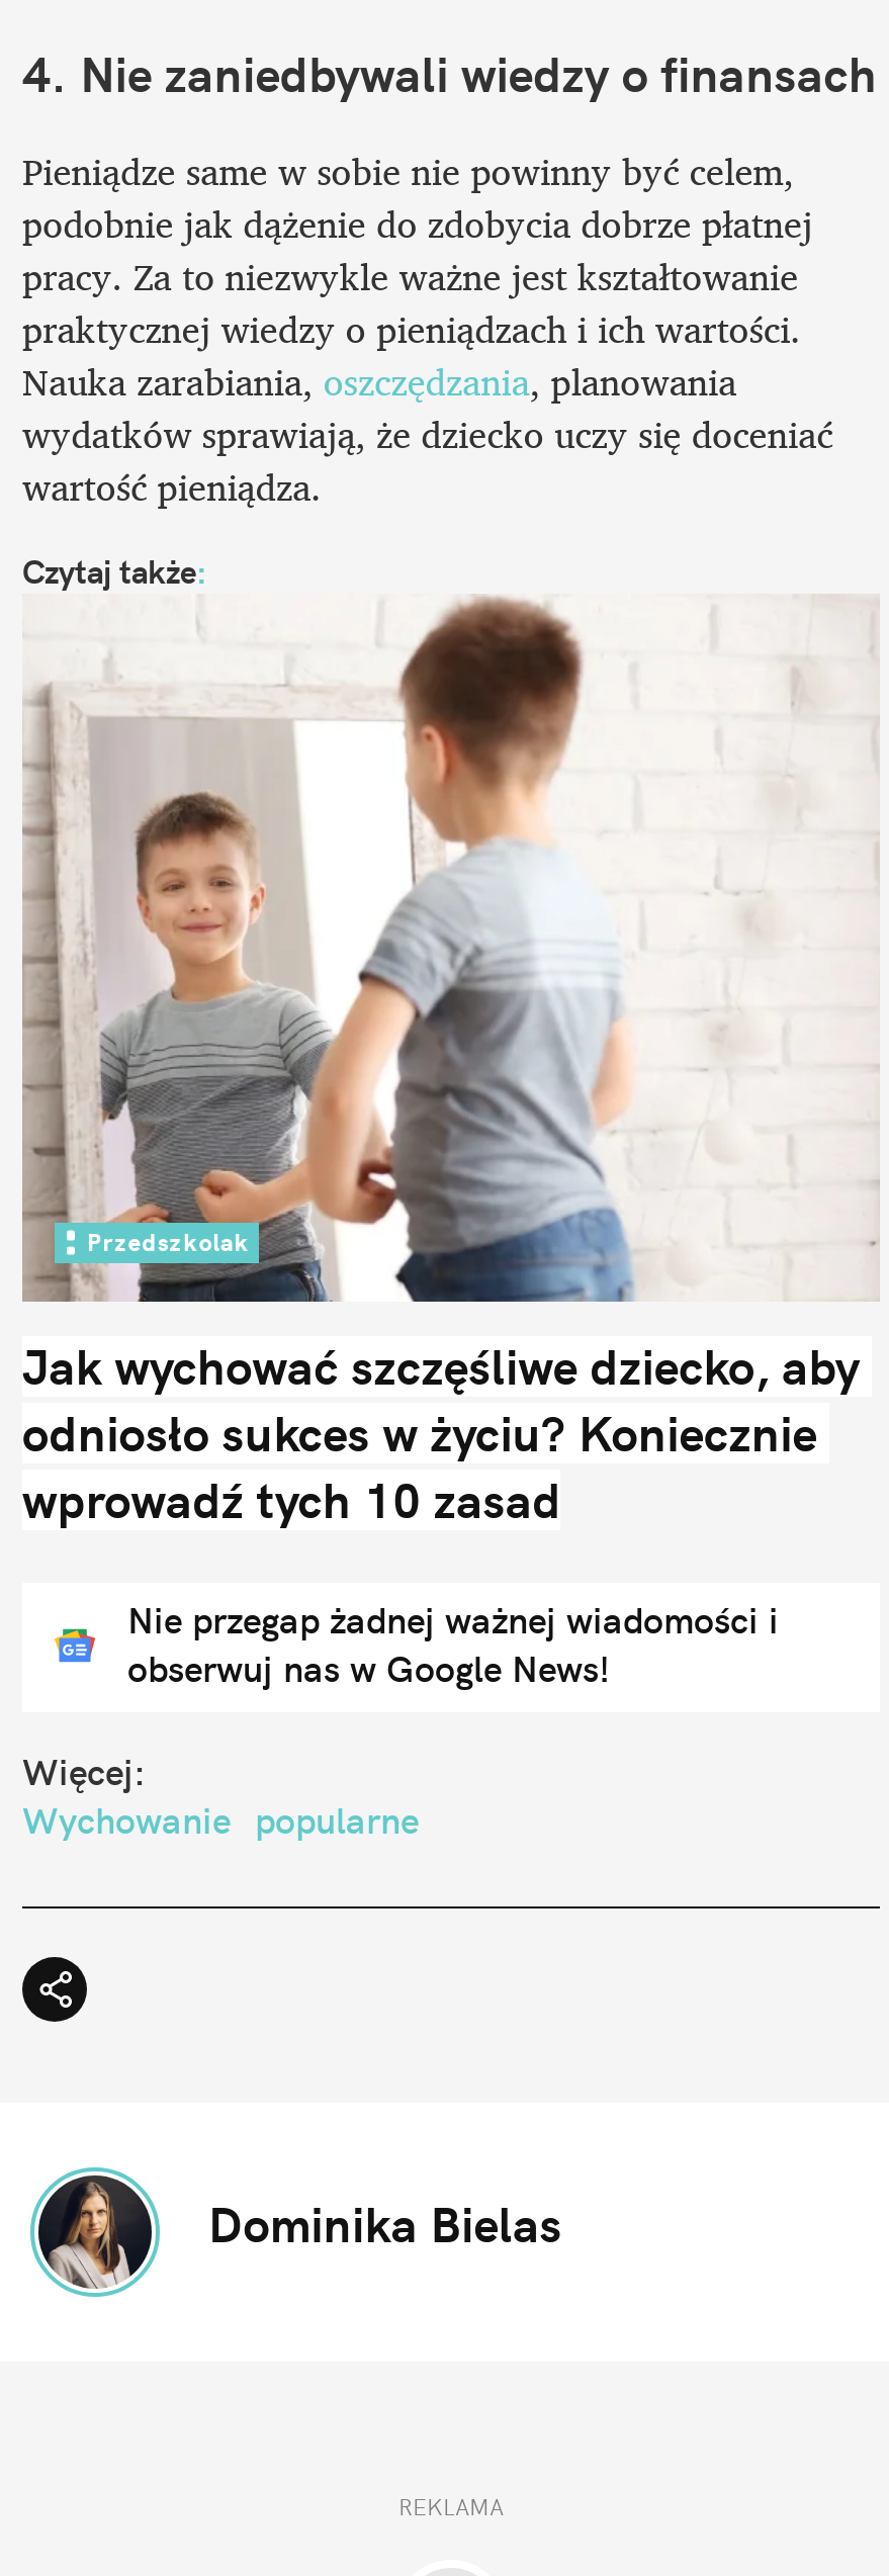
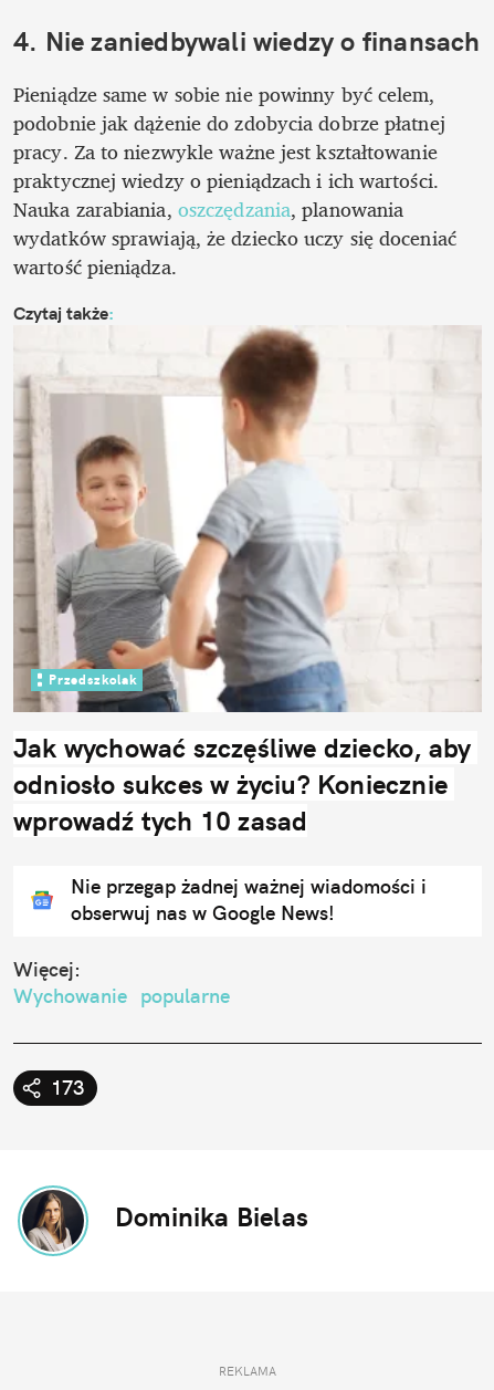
+ 173
